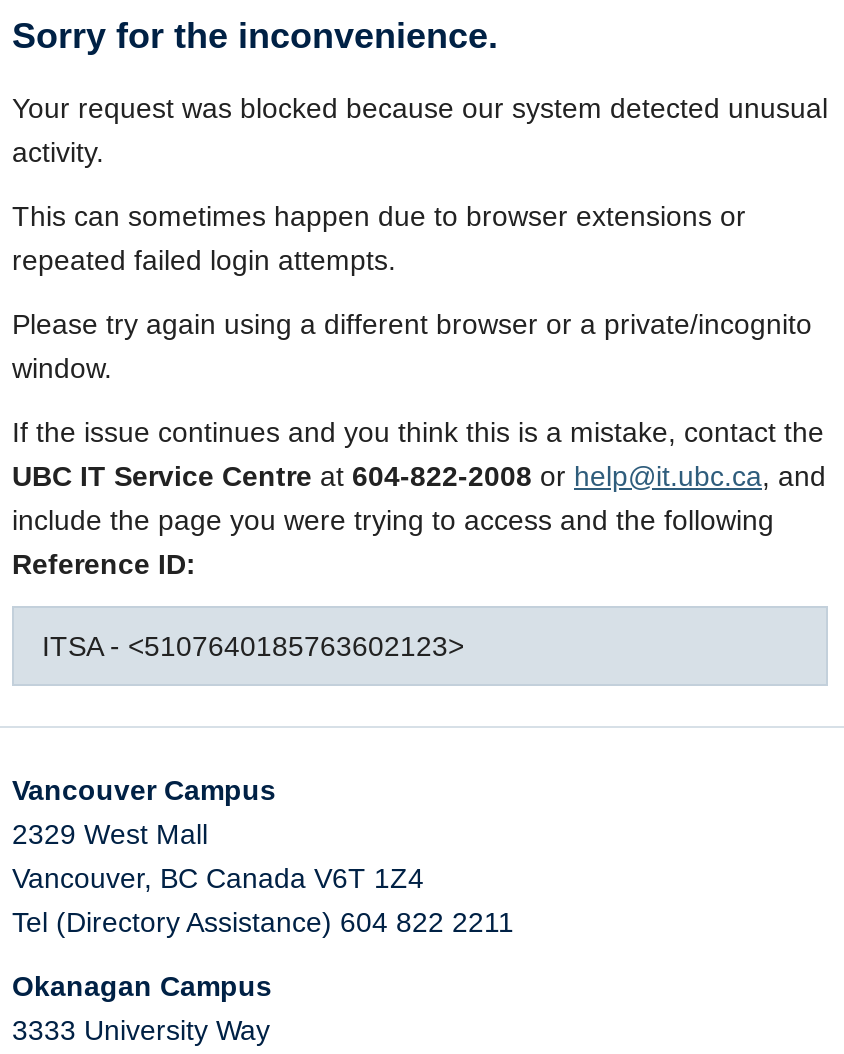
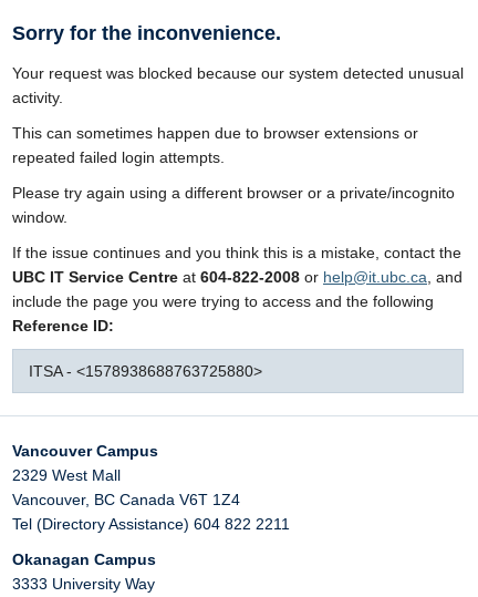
- ITSA - <5107640185763602123>
+ ITSA - <1578938688763725880>
